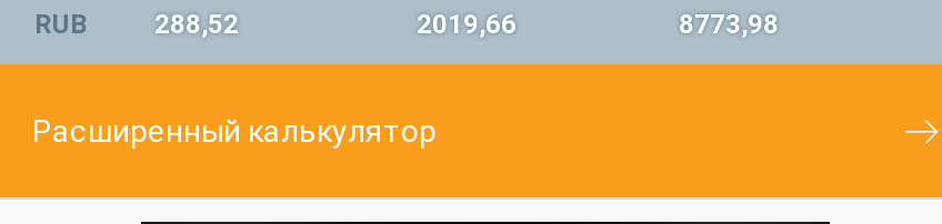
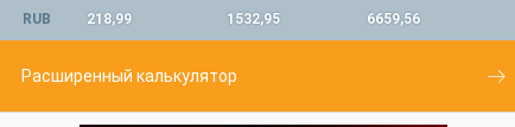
- 288,52
+ 218,99

- 2019,66
+ 1532,95

- 8773,98
+ 6659,56
